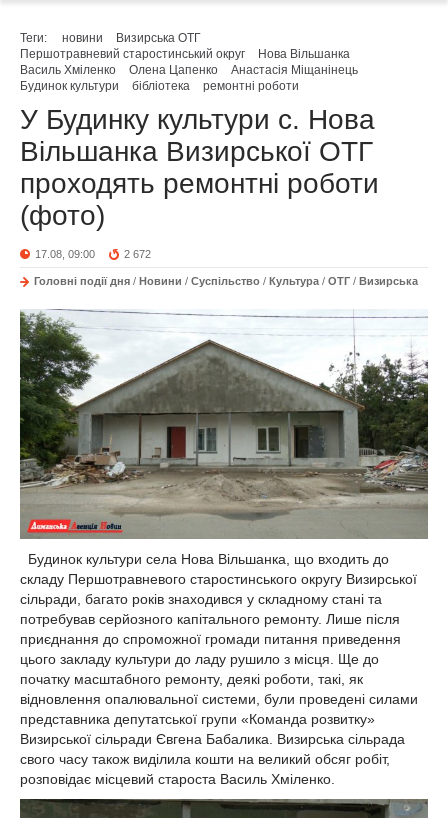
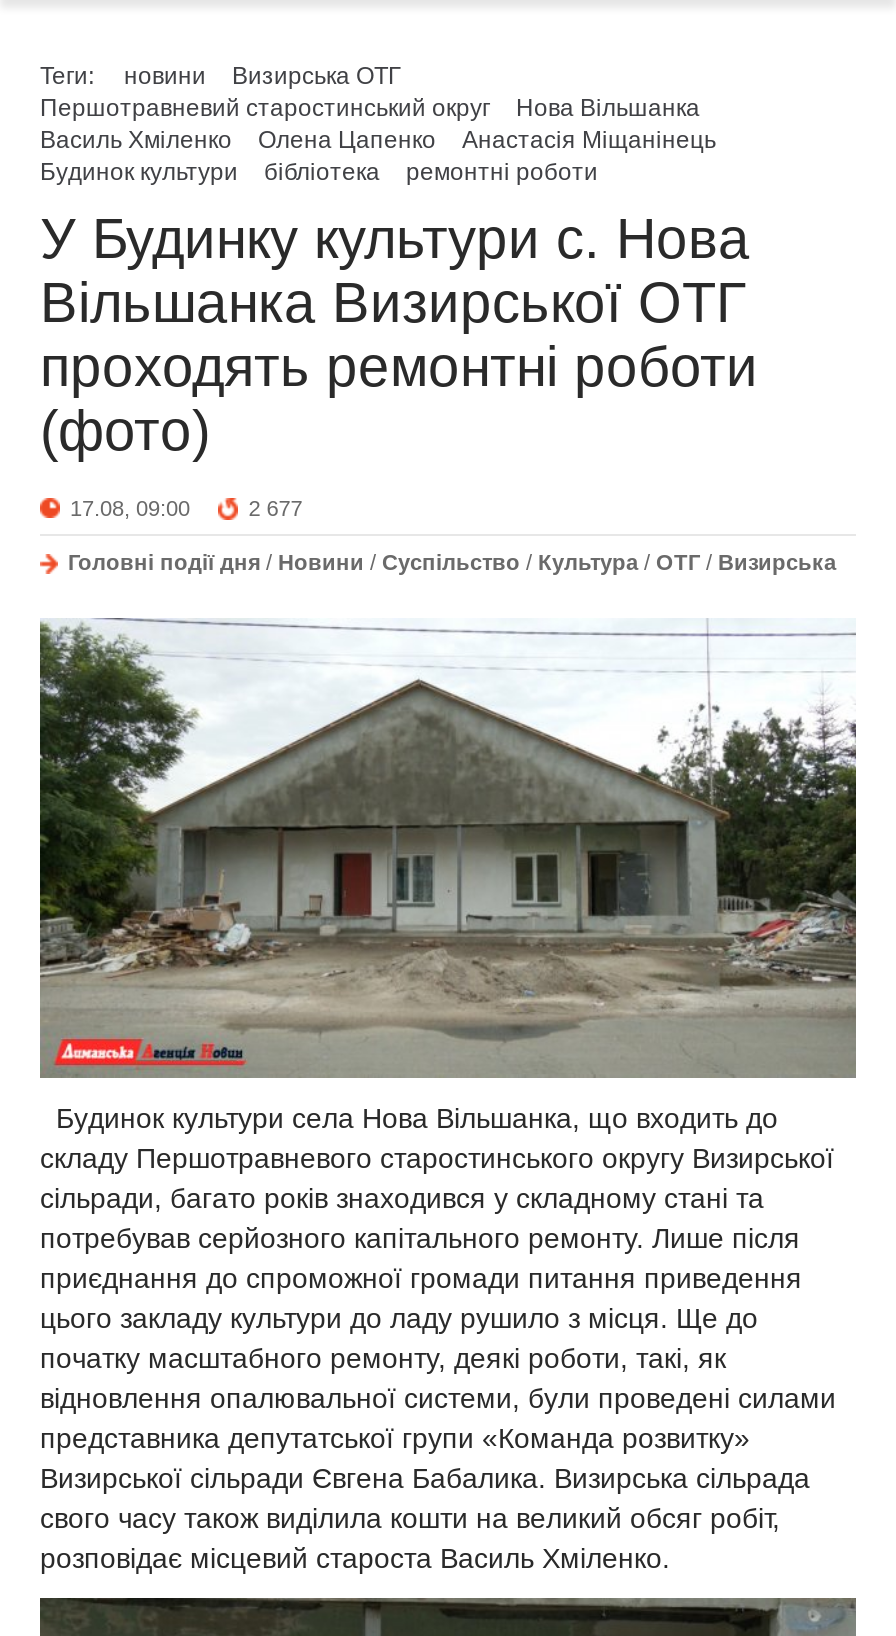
- 2 672
+ 2 677
